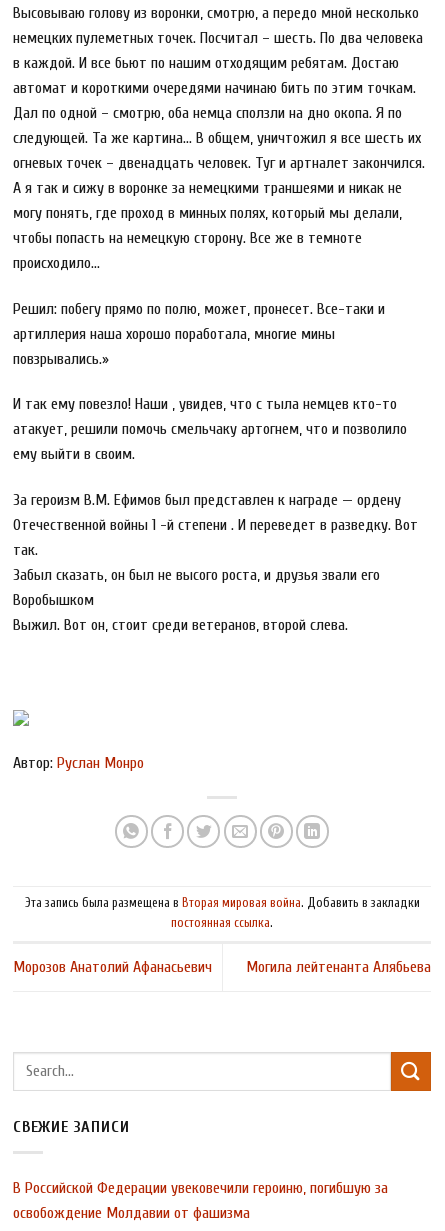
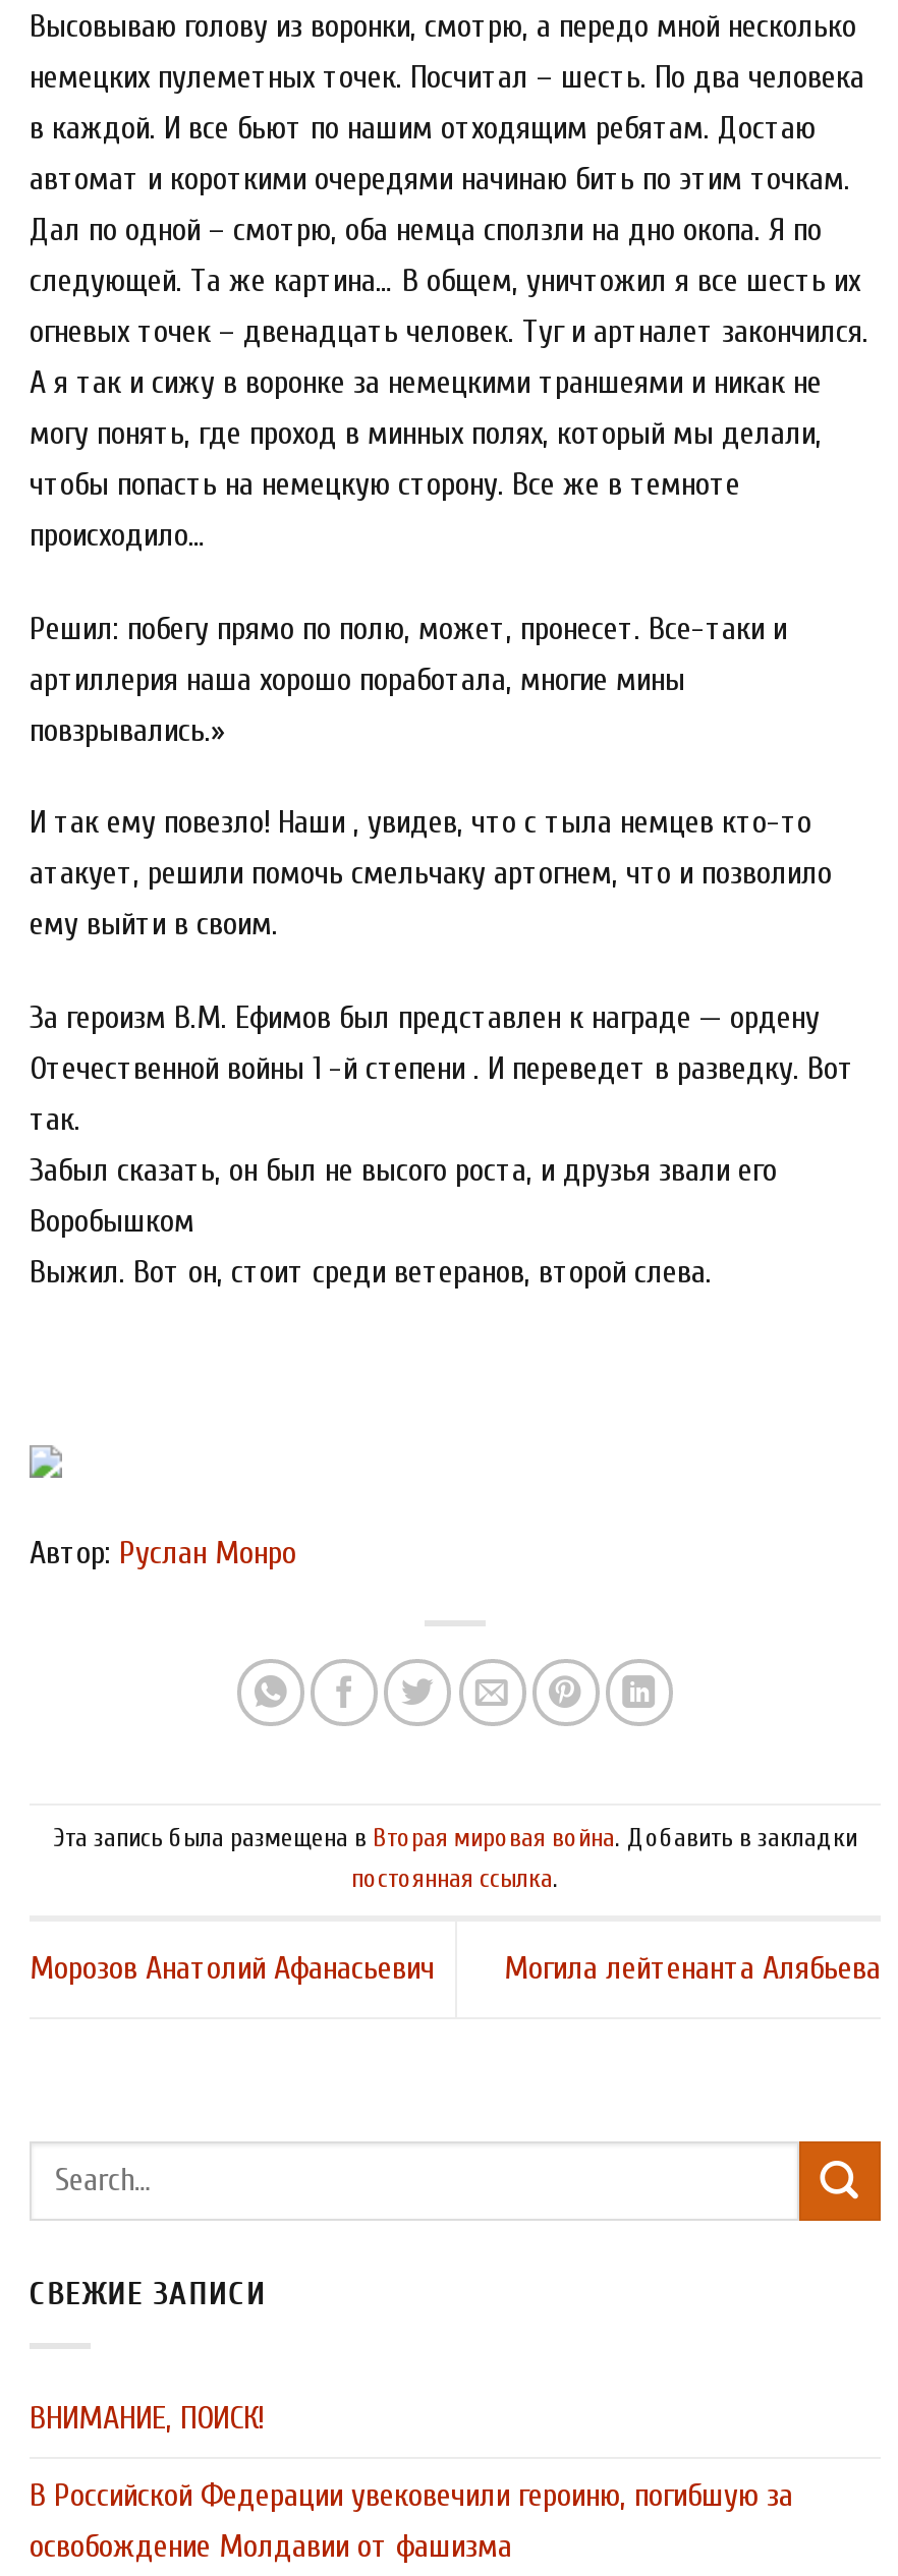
+ ВНИМАНИЕ, ПОИСК!
